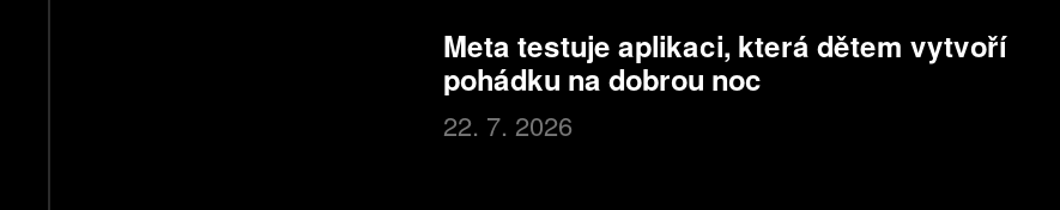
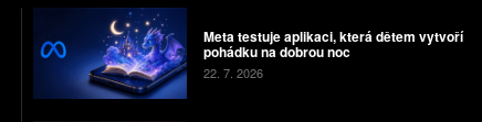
+ [image]
